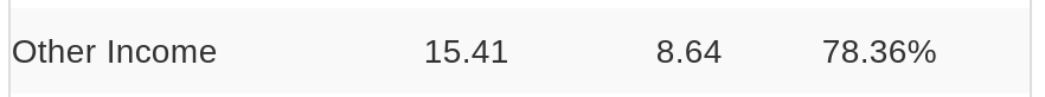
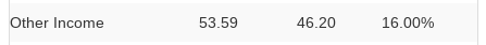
- 15.41
+ 53.59

- 8.64
+ 46.20

- 78.36%
+ 16.00%
